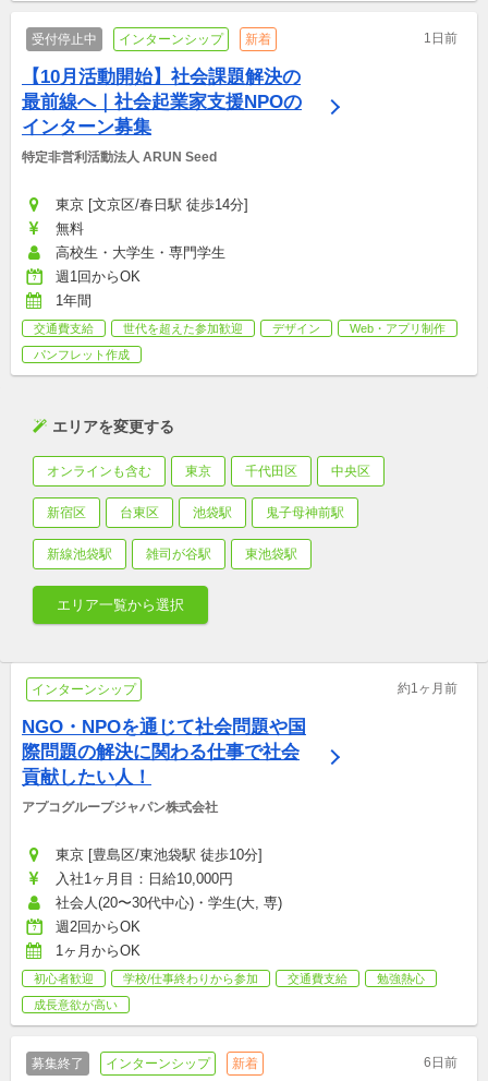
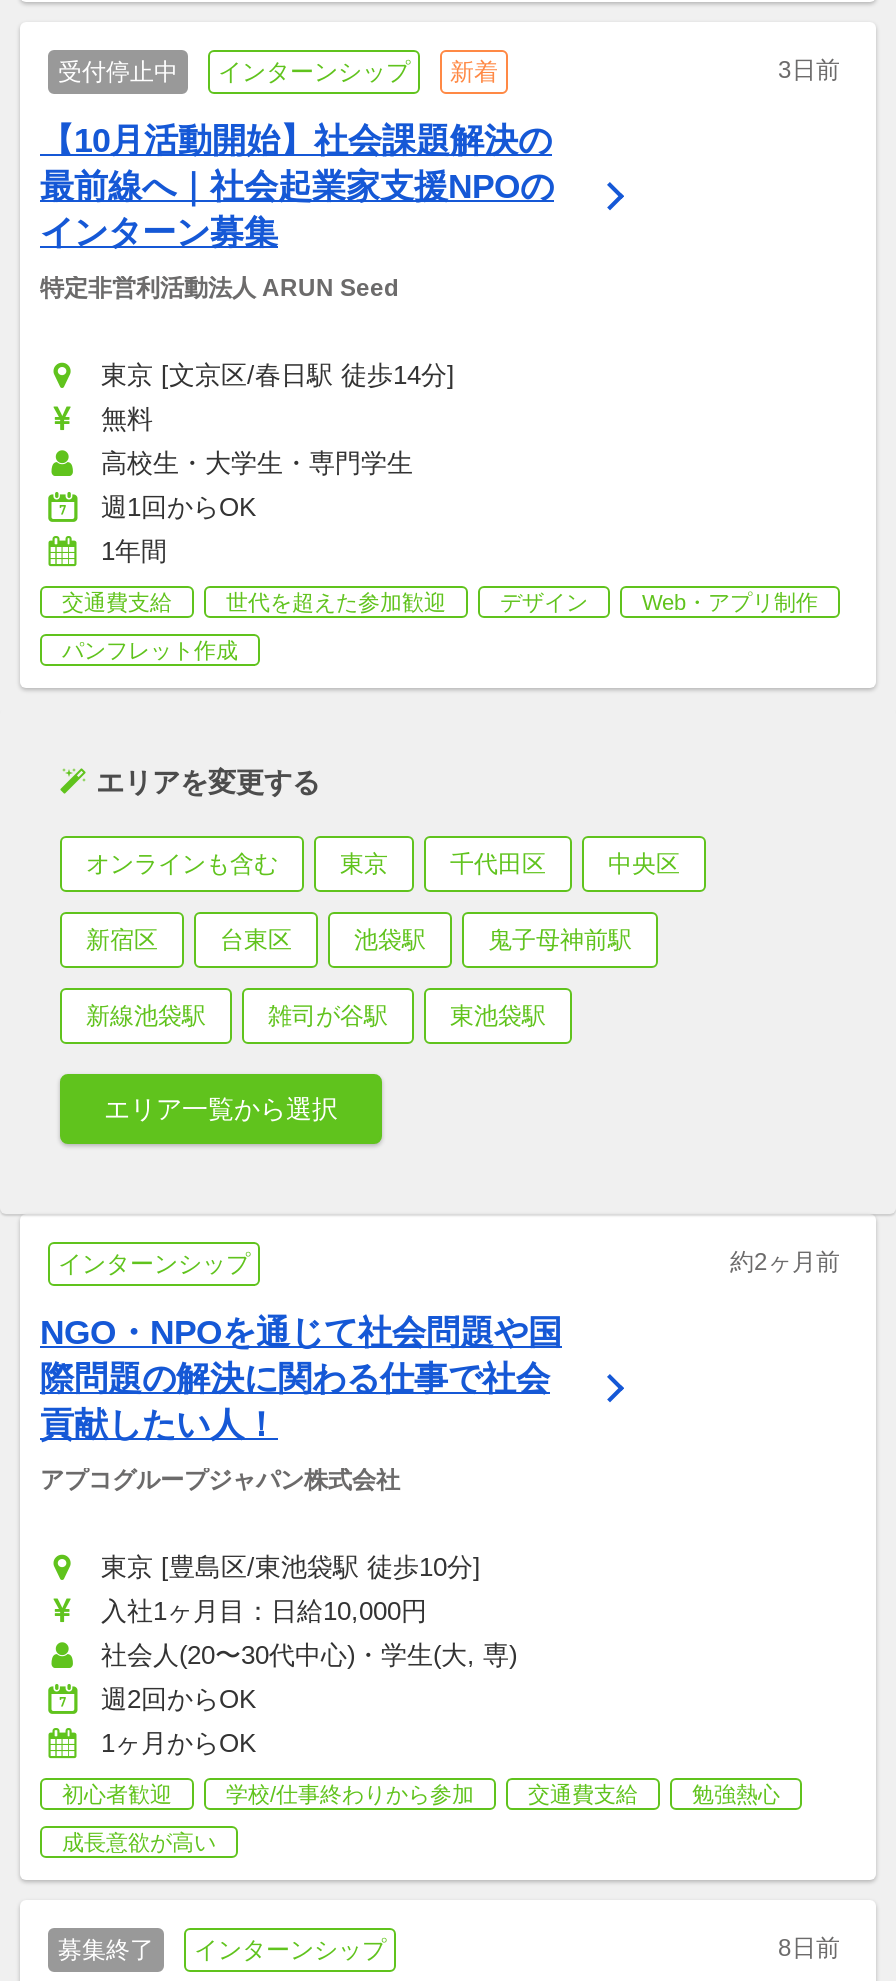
- 1日前
+ 3日前

- 約1ヶ月前
+ 約2ヶ月前

- 新着
- 6日前
+ 8日前
